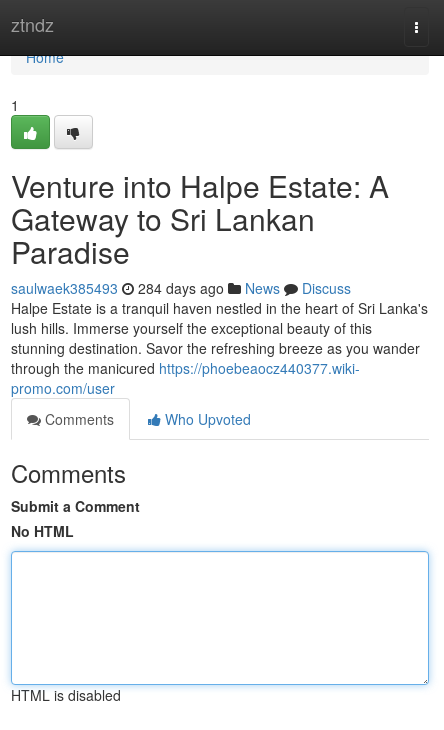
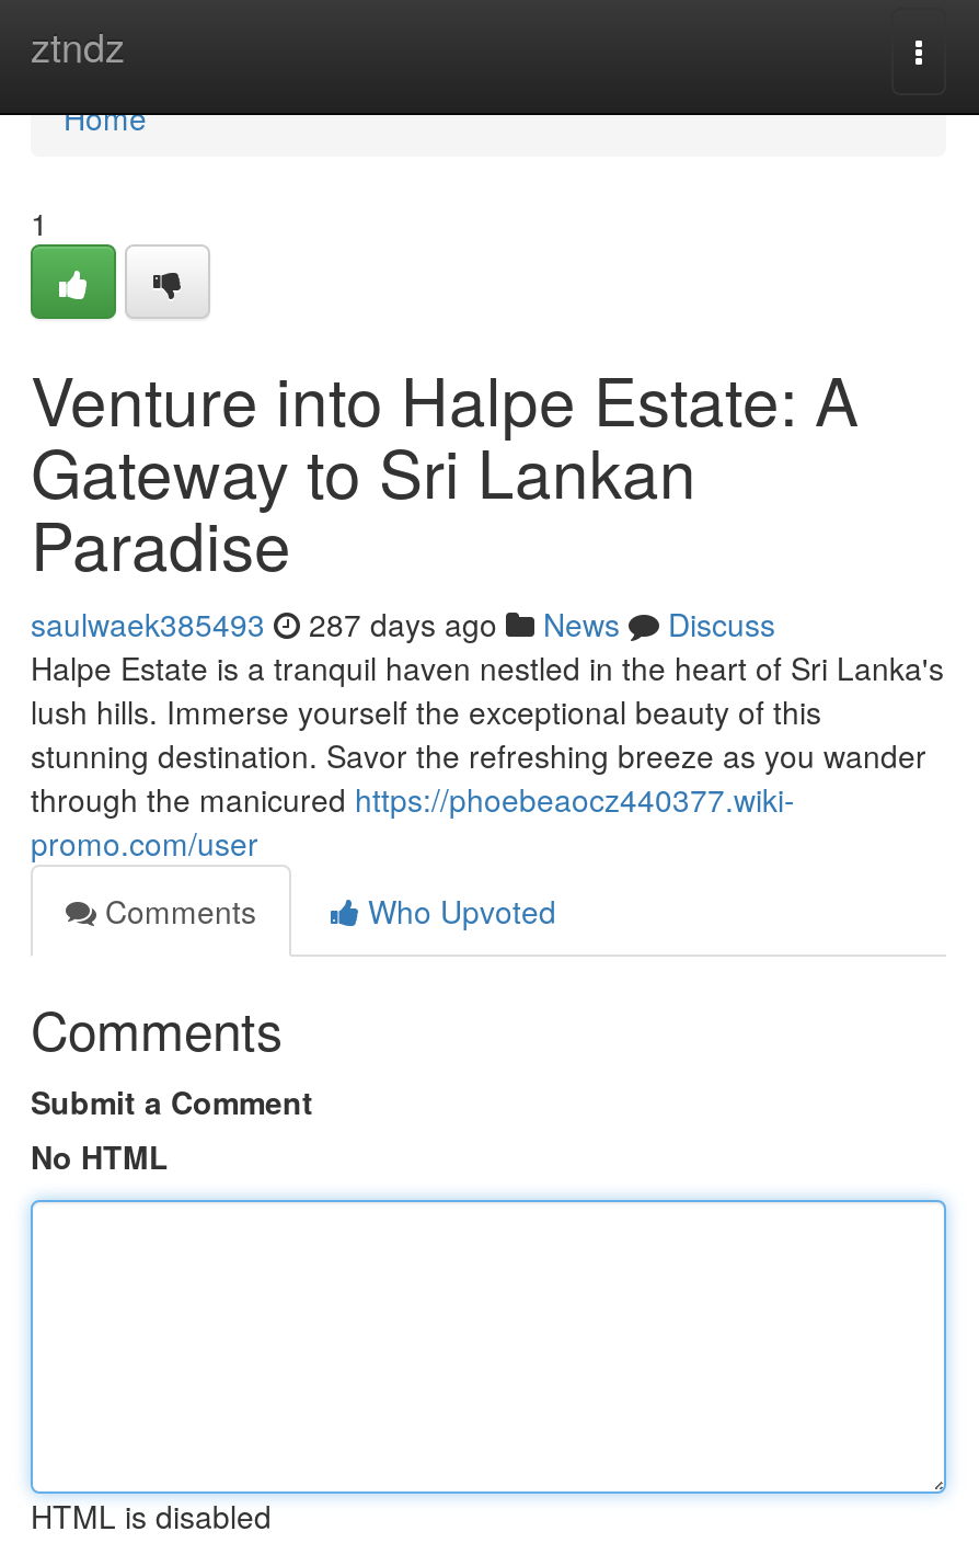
- saulwaek385493 284 days ago News Discuss
+ saulwaek385493 287 days ago News Discuss
